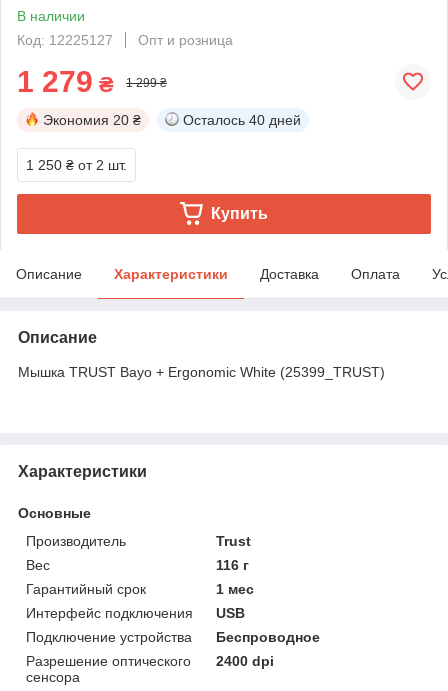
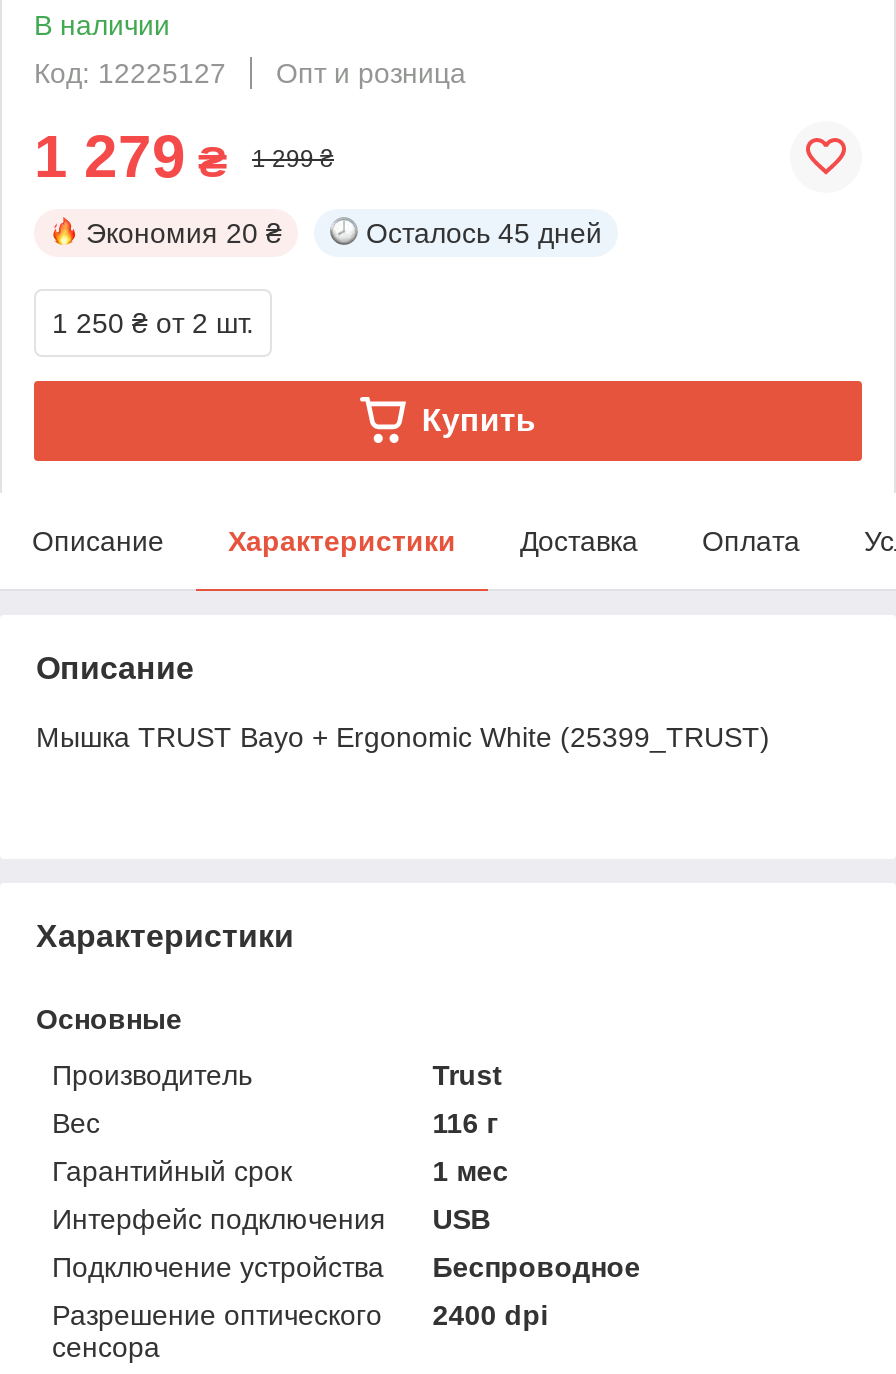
- Осталось 40 дней
+ Осталось 45 дней
